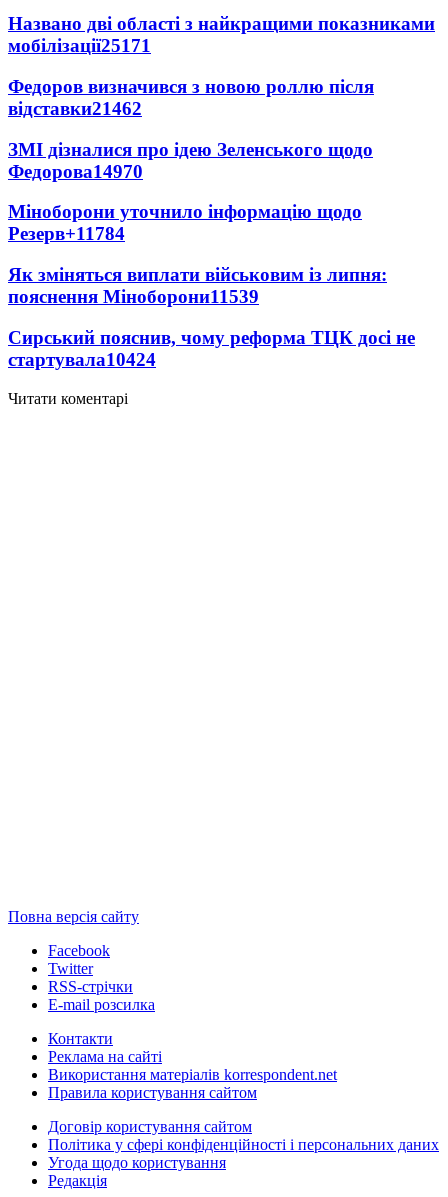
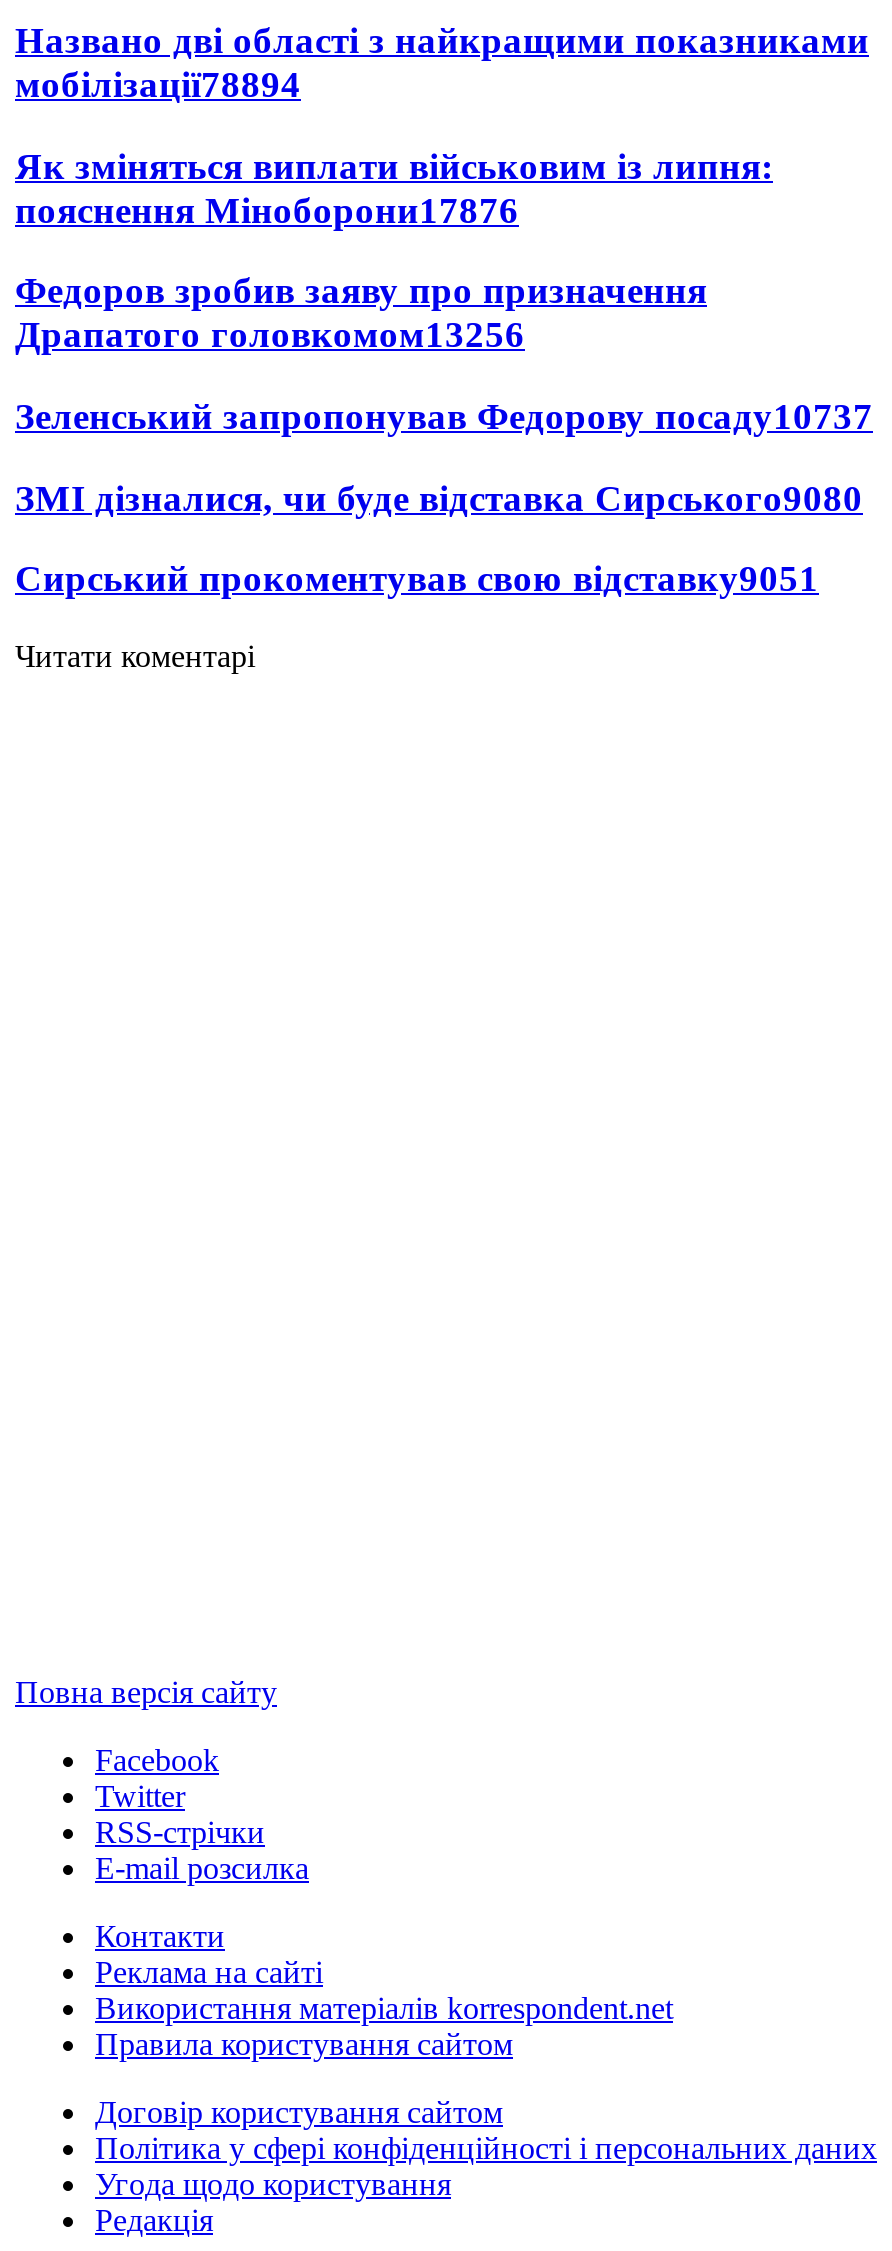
- мобілізації25171
- Федоров визначився з новою роллю після
- відставки21462
- ЗМІ дізналися про ідею Зеленського щодо
- Федорова14970
- Міноборони уточнило інформацію щодо
- Резерв+11784
+ мобілізації78894

moved up: Як зміняться виплати військовим із липня:

- пояснення Міноборони11539
- Сирський пояснив, чому реформа ТЦК досі не
- стартувала10424
+ пояснення Міноборони17876
+ Федоров зробив заяву про призначення
+ Драпатого головкомом13256
+ Зеленський запропонував Федорову посаду10737
+ ЗМІ дізналися, чи буде відставка Сирського9080
+ Сирський прокоментував свою відставку9051
